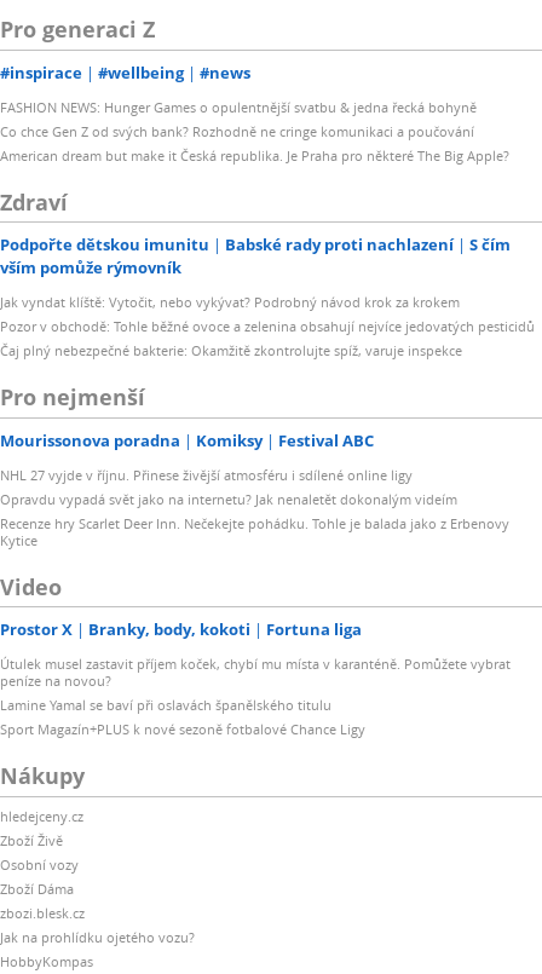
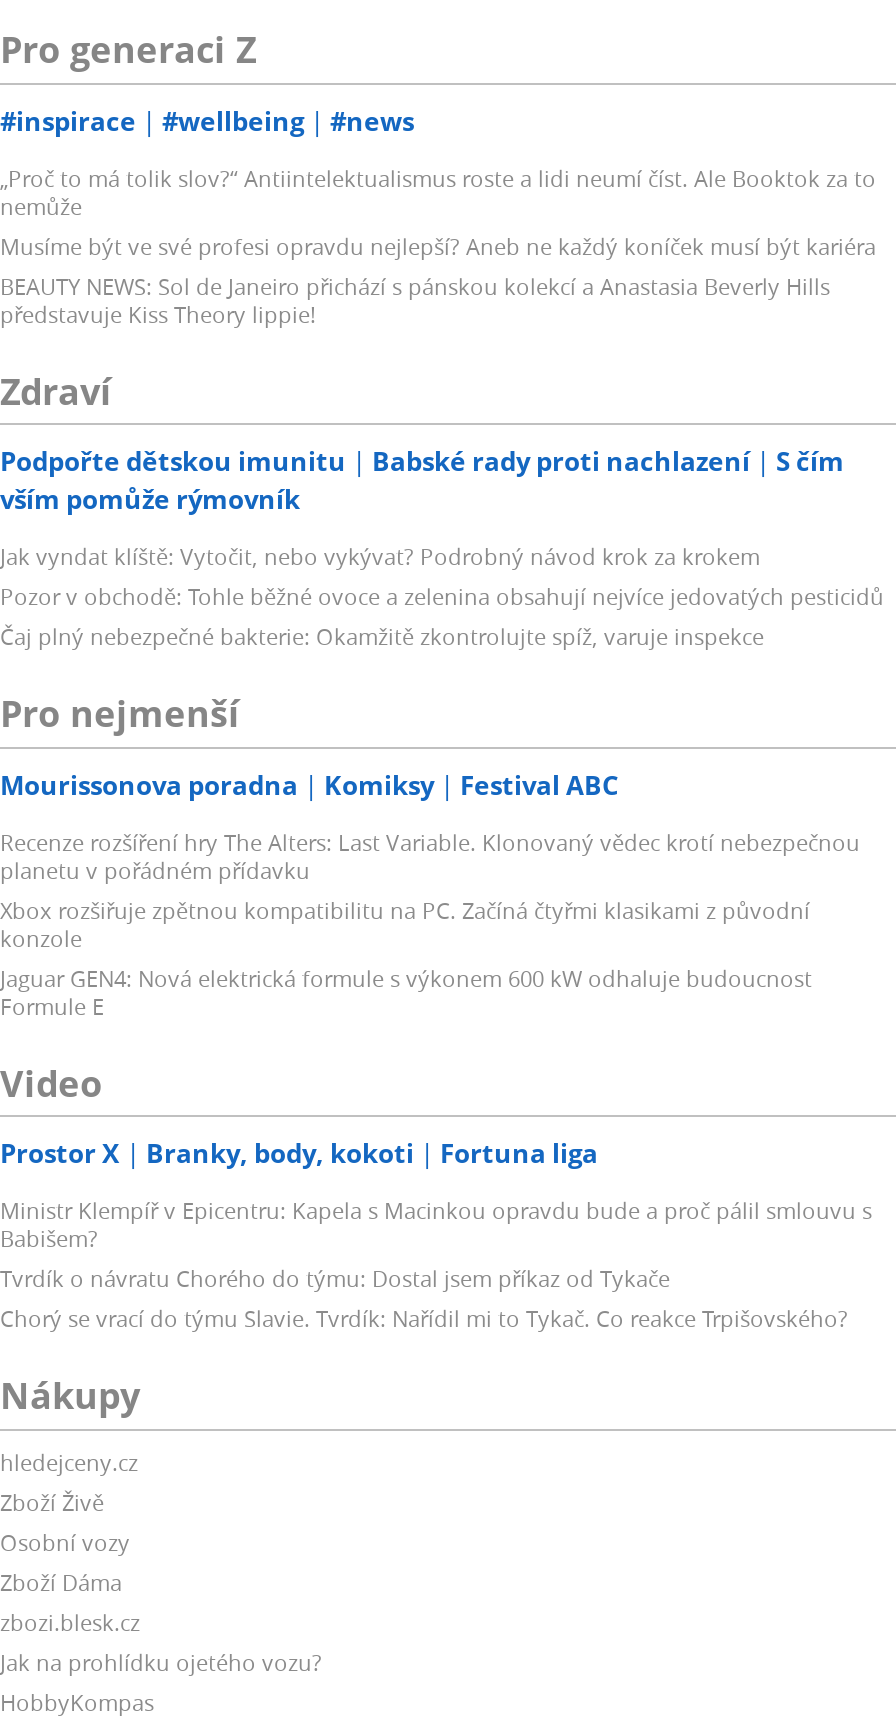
- FASHION NEWS: Hunger Games o opulentnější svatbu & jedna řecká bohyně
- Co chce Gen Z od svých bank? Rozhodně ne cringe komunikaci a poučování
- American dream but make it Česká republika. Je Praha pro některé The Big Apple?
+ „Proč to má tolik slov?“ Antiintelektualismus roste a lidi neumí číst. Ale Booktok za to
+ nemůže
+ Musíme být ve své profesi opravdu nejlepší? Aneb ne každý koníček musí být kariéra
+ BEAUTY NEWS: Sol de Janeiro přichází s pánskou kolekcí a Anastasia Beverly Hills
+ představuje Kiss Theory lippie!

- NHL 27 vyjde v říjnu. Přinese živější atmosféru i sdílené online ligy
- Opravdu vypadá svět jako na internetu? Jak nenaletět dokonalým videím
- Recenze hry Scarlet Deer Inn. Nečekejte pohádku. Tohle je balada jako z Erbenovy
- Kytice
+ Recenze rozšíření hry The Alters: Last Variable. Klonovaný vědec krotí nebezpečnou
+ planetu v pořádném přídavku
+ Xbox rozšiřuje zpětnou kompatibilitu na PC. Začíná čtyřmi klasikami z původní
+ konzole
+ Jaguar GEN4: Nová elektrická formule s výkonem 600 kW odhaluje budoucnost
+ Formule E

- Útulek musel zastavit příjem koček, chybí mu místa v karanténě. Pomůžete vybrat
- peníze na novou?
- Lamine Yamal se baví při oslavách španělského titulu
- Sport Magazín+PLUS k nové sezoně fotbalové Chance Ligy
+ Ministr Klempíř v Epicentru: Kapela s Macinkou opravdu bude a proč pálil smlouvu s
+ Babišem?
+ Tvrdík o návratu Chorého do týmu: Dostal jsem příkaz od Tykače
+ Chorý se vrací do týmu Slavie. Tvrdík: Nařídil mi to Tykač. Co reakce Trpišovského?
